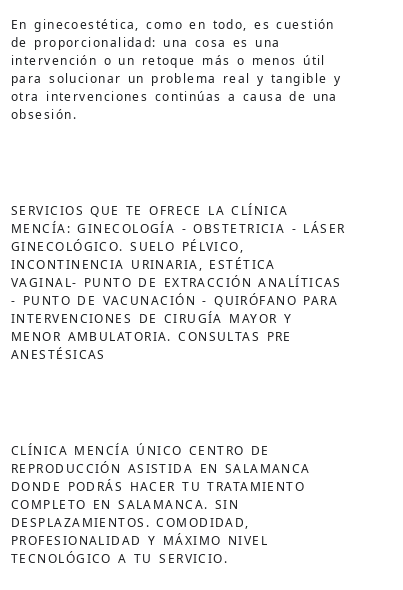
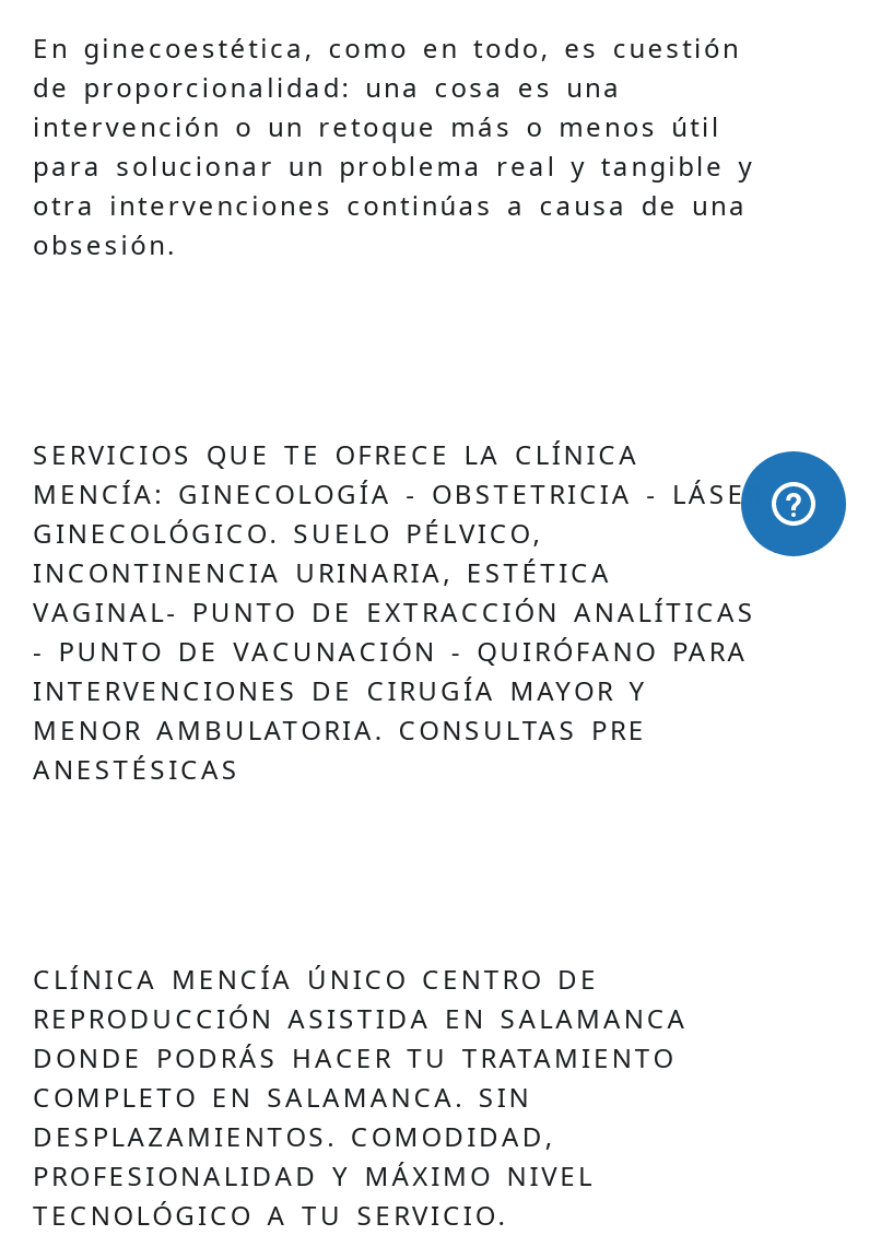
+ [image]
